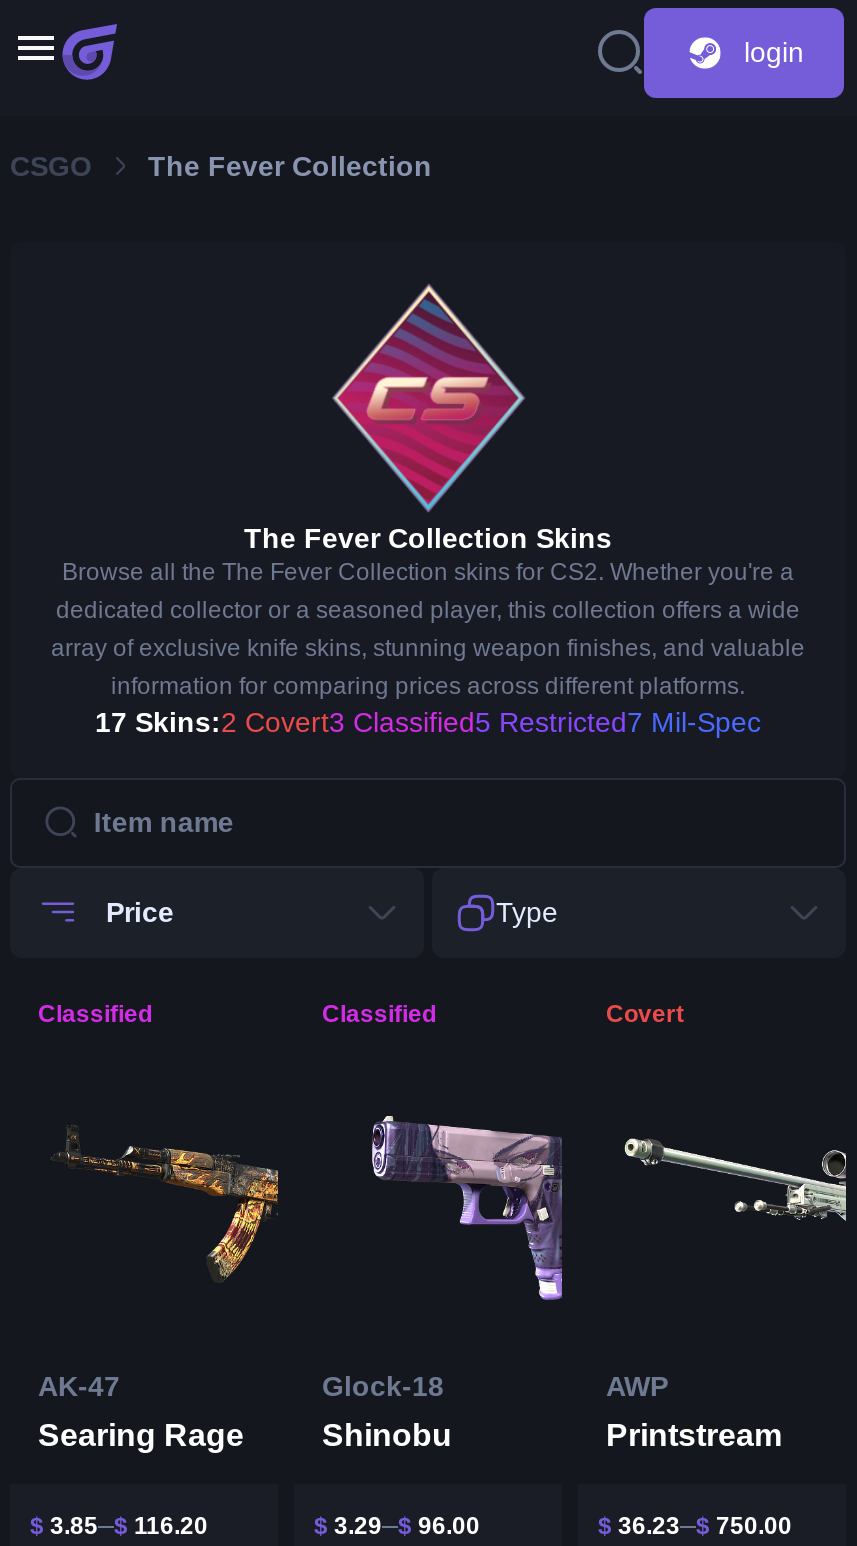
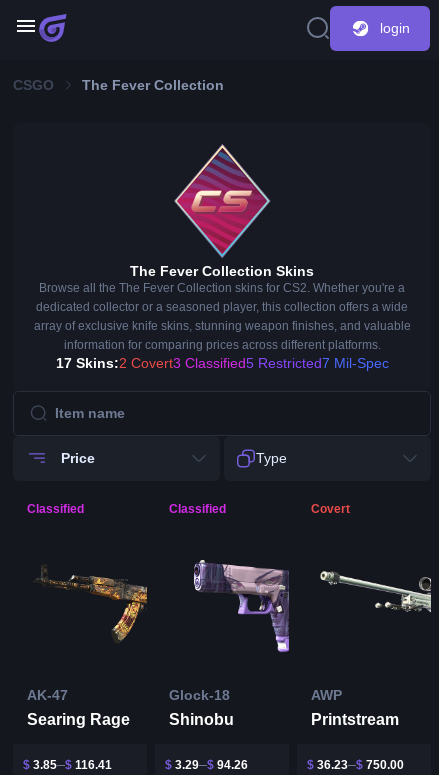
- $3.85 $116.20
+ $3.85 $116.41

- $3.29 $96.00
+ $3.29 $94.26
